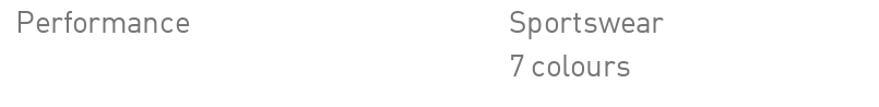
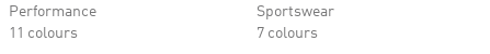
+ 11 colours
